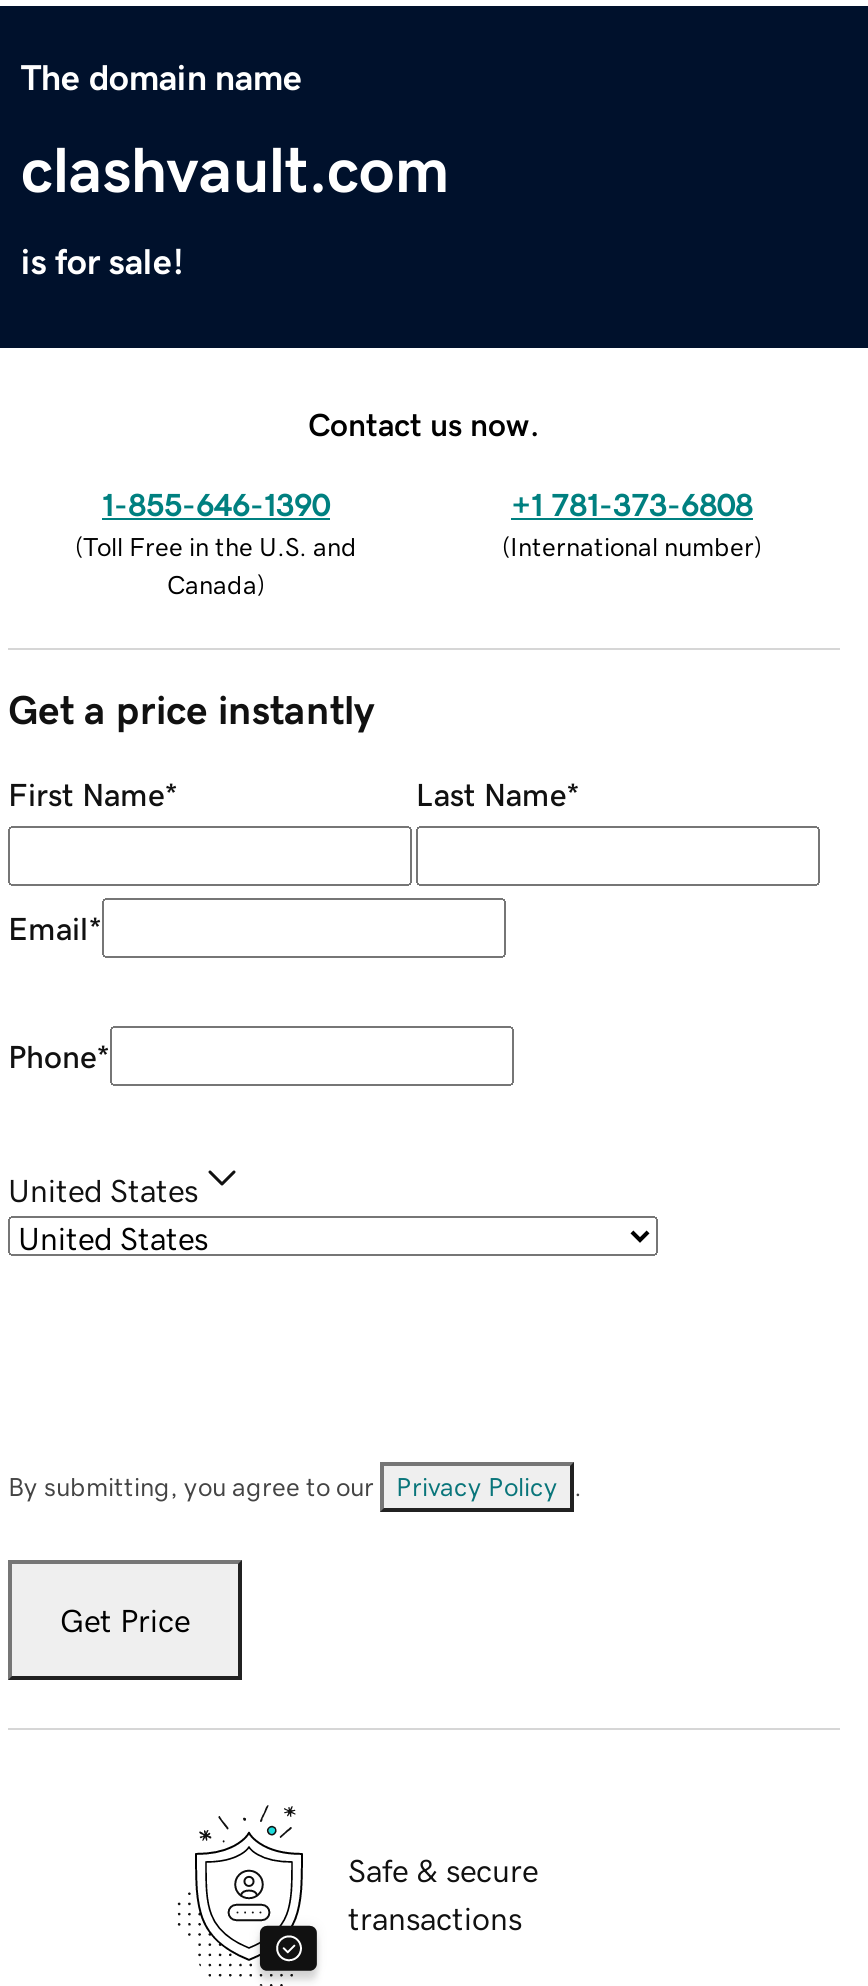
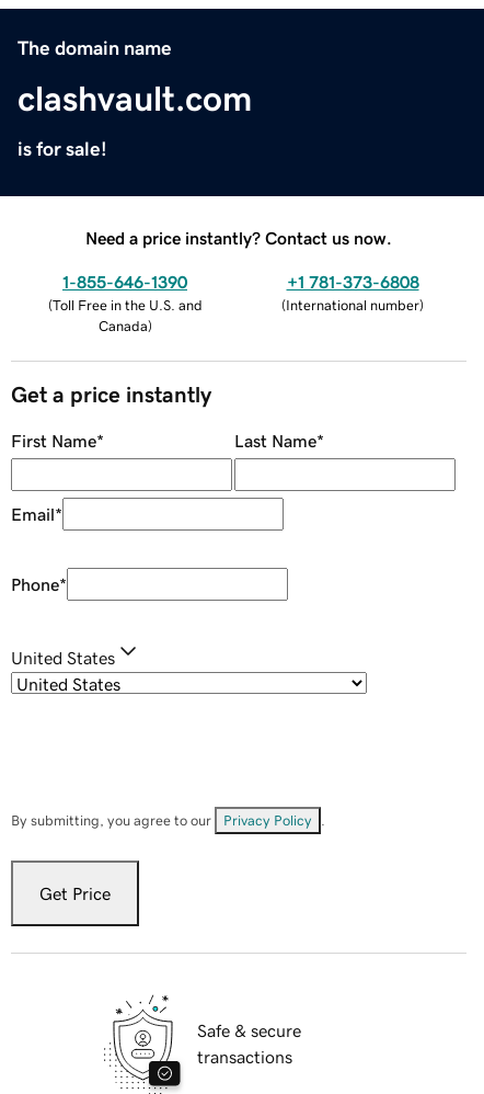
- Contact us now.
+ Need a price instantly? Contact us now.
